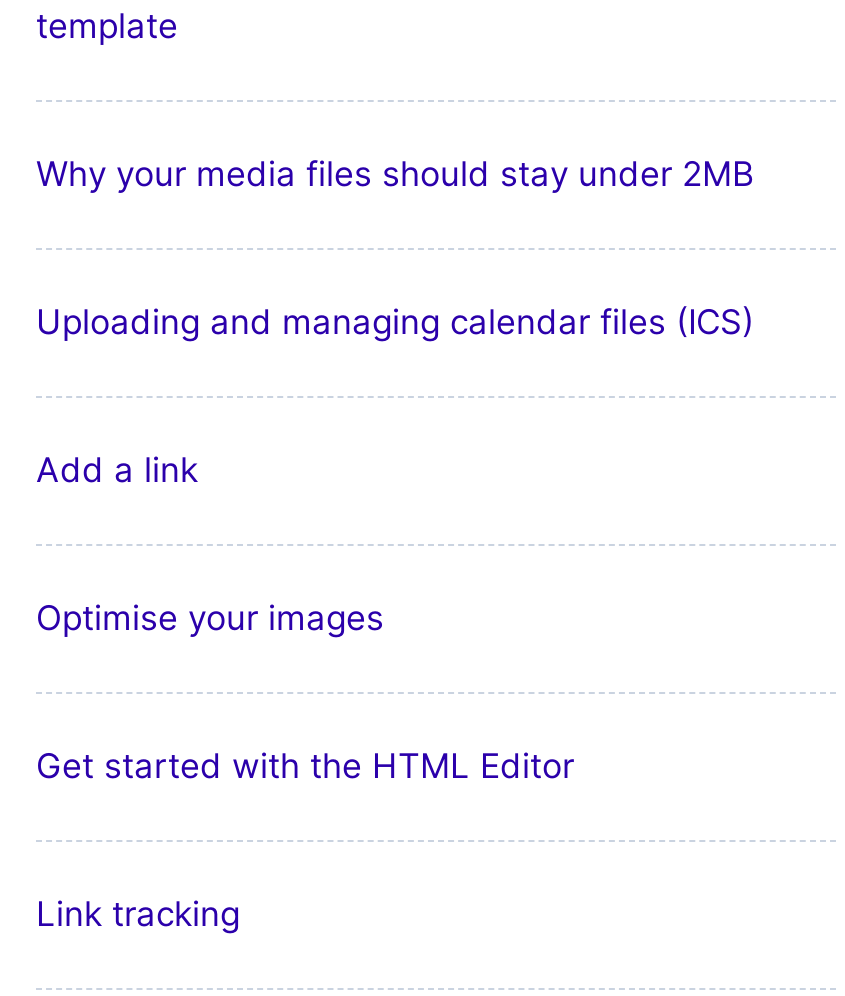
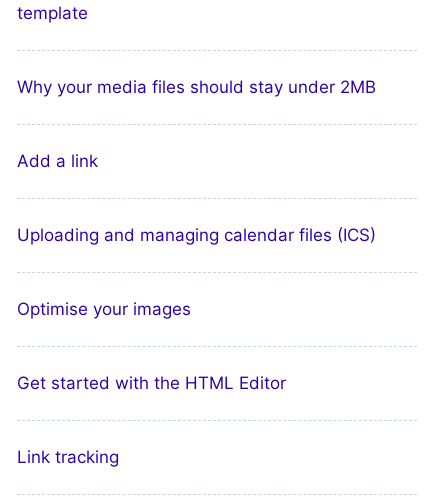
moved down: Uploading and managing calendar files (ICS)

moved up: Add a link
